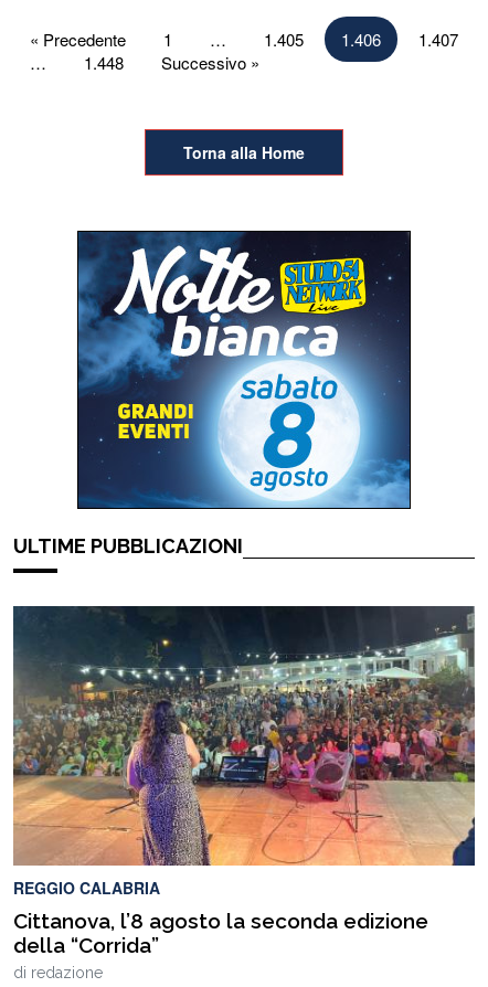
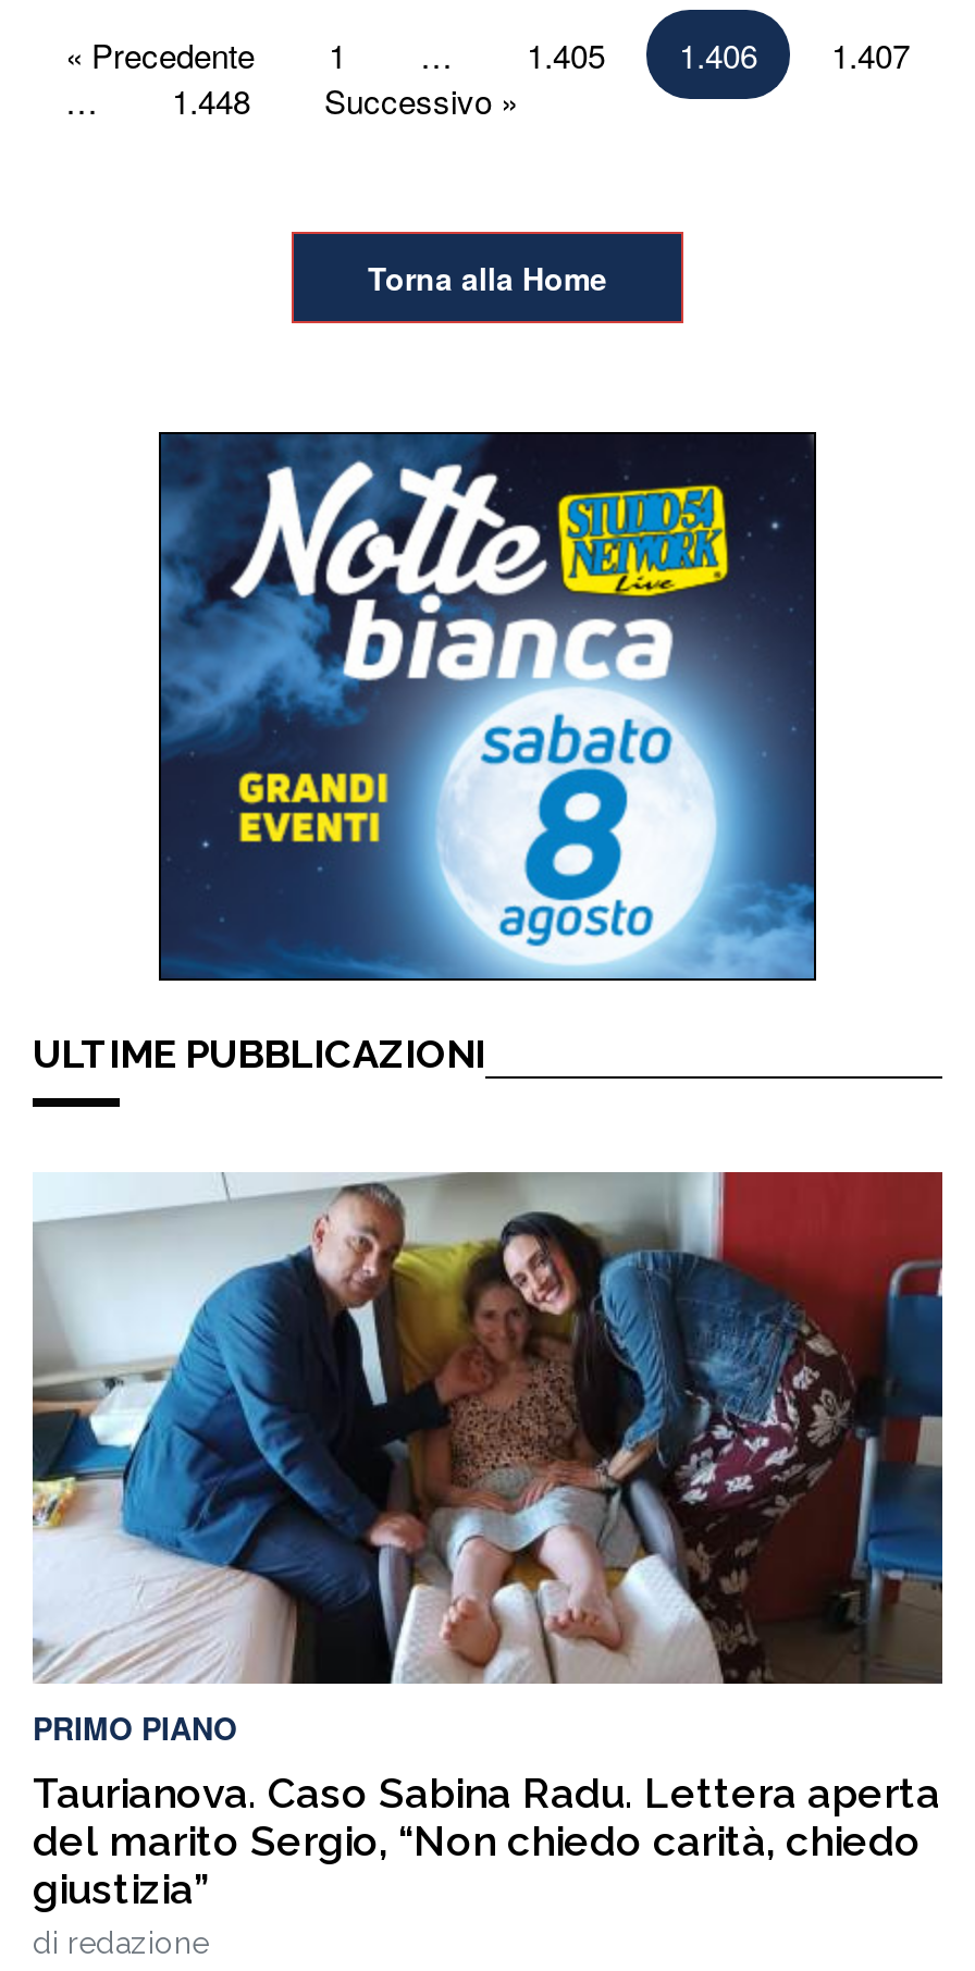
- [image]
- REGGIO CALABRIA
- Cittanova, l’8 agosto la seconda edizione
- della “Corrida”
+ [image]
+ PRIMO PIANO
+ Taurianova. Caso Sabina Radu. Lettera aperta
+ del marito Sergio, “Non chiedo carità, chiedo
+ giustizia”
